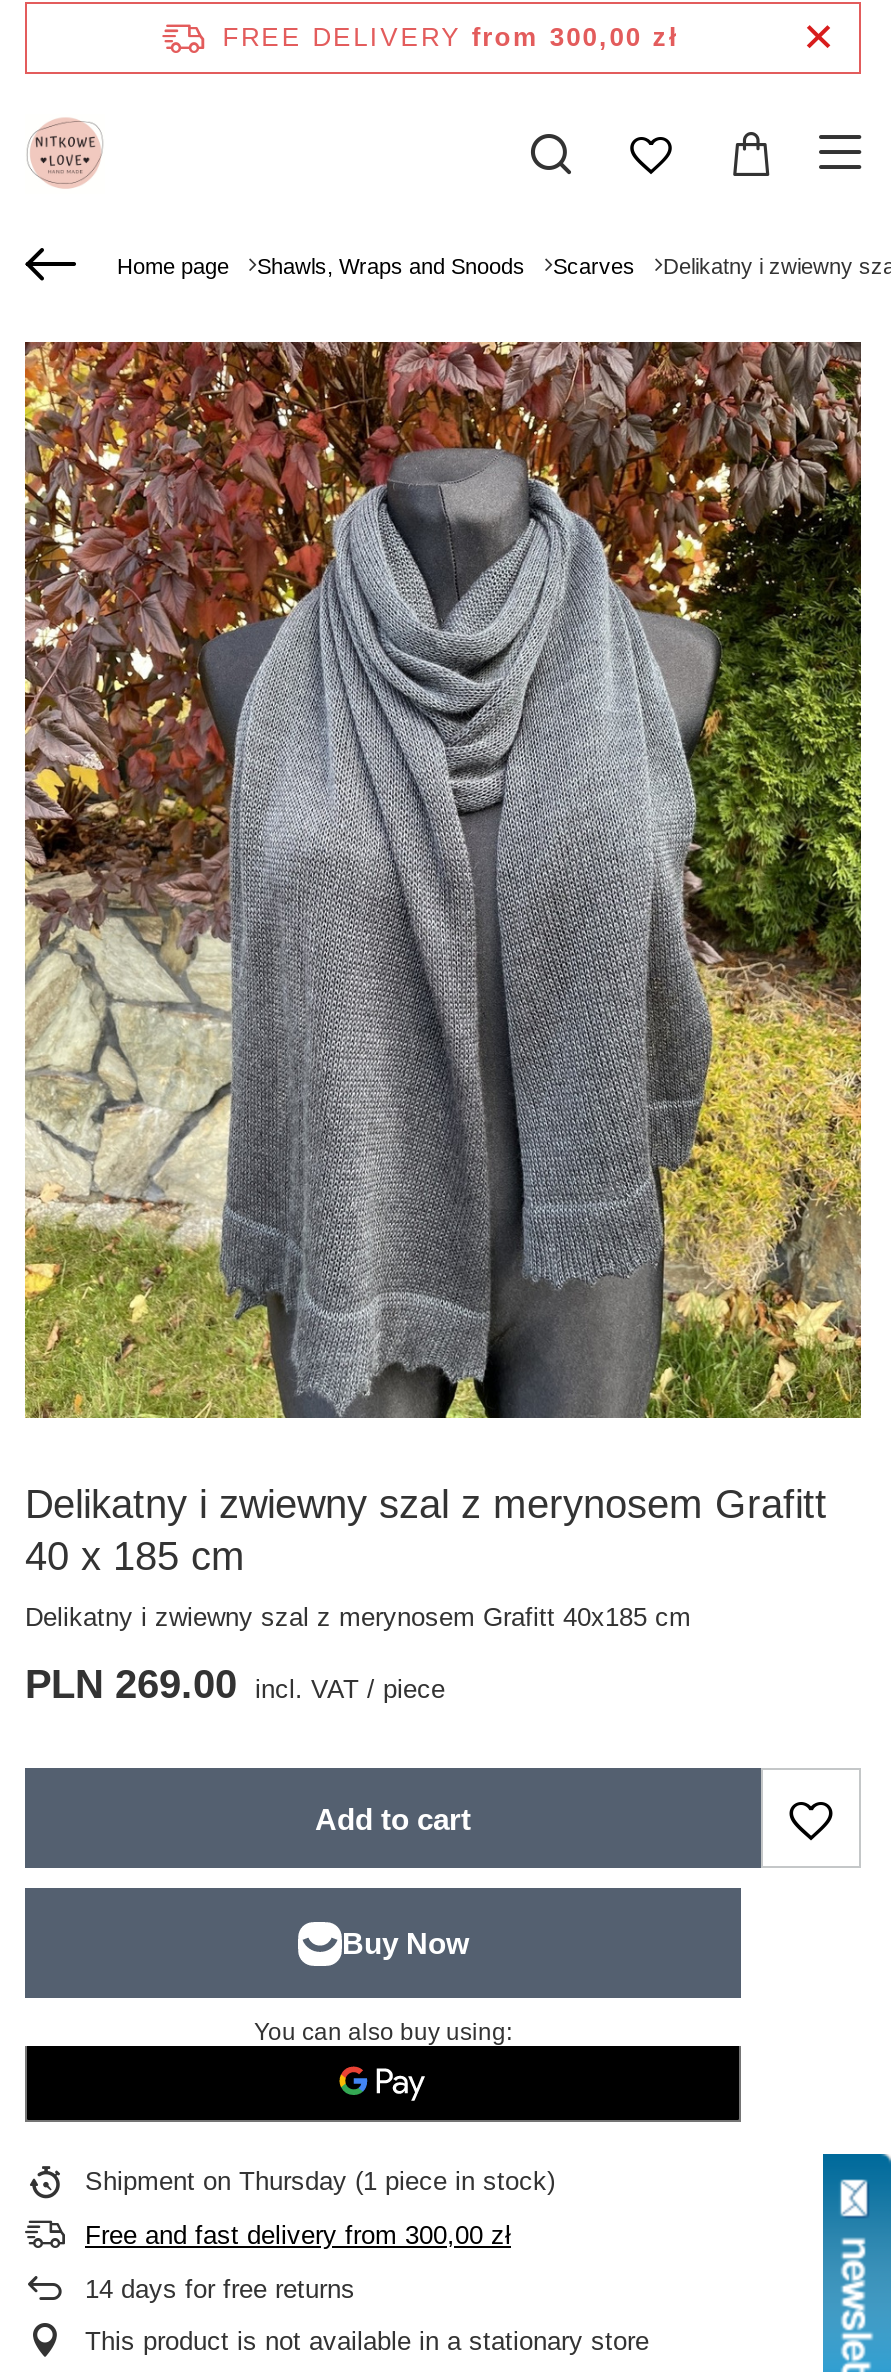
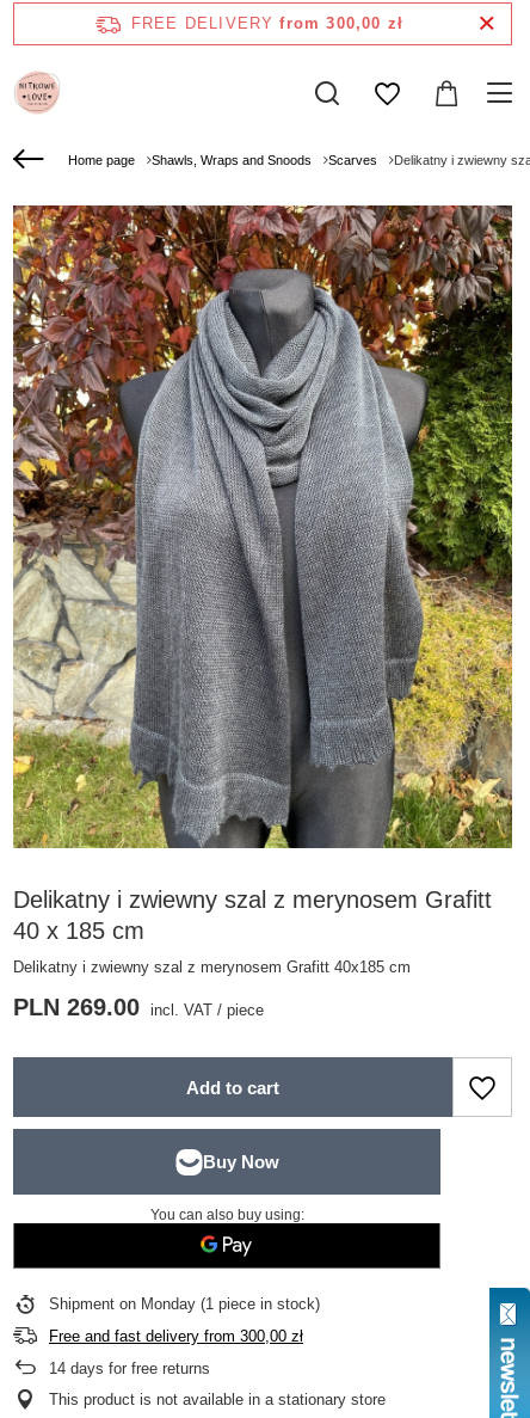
- Shipment on Thursday (1 piece in stock)
+ Shipment on Monday (1 piece in stock)
